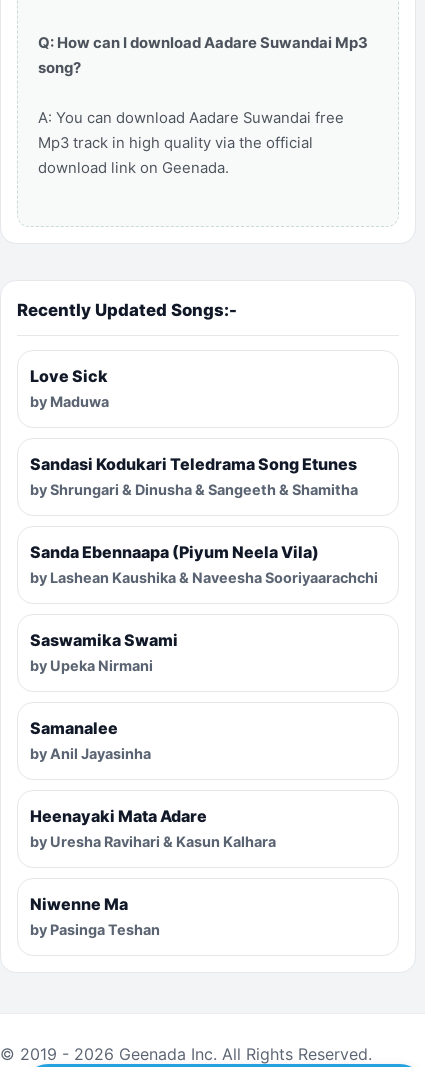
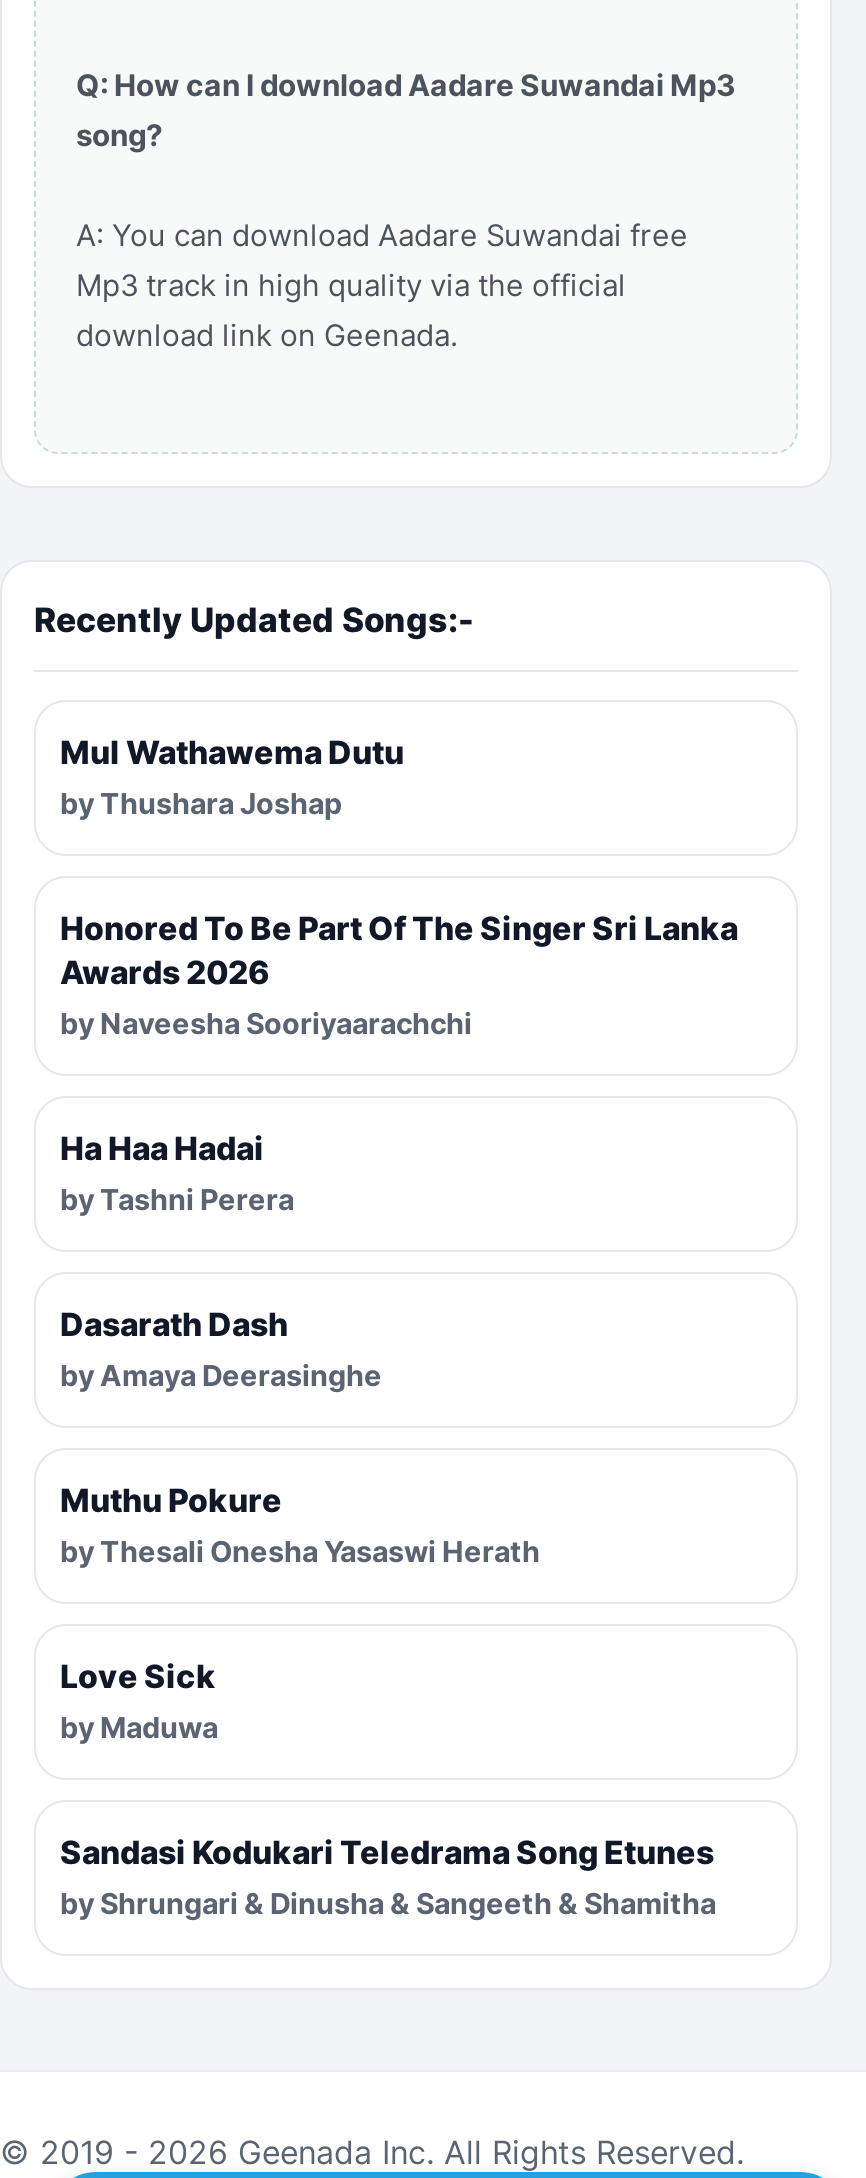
+ Mul Wathawema Dutu
+ by Thushara Joshap
+ Honored To Be Part Of The Singer Sri Lanka
+ Awards 2026
+ by Naveesha Sooriyaarachchi
+ Ha Haa Hadai
+ by Tashni Perera
+ Dasarath Dash
+ by Amaya Deerasinghe
+ Muthu Pokure
+ by Thesali Onesha Yasaswi Herath

moved down: Love Sick | by Maduwa | Sandasi Kodukari Teledrama Song Etunes | by Shrungari & Dinusha & Sangeeth & Shamitha

- Sanda Ebennaapa (Piyum Neela Vila)
- by Lashean Kaushika & Naveesha Sooriyaarachchi
- Saswamika Swami
- by Upeka Nirmani
- Samanalee
- by Anil Jayasinha
- Heenayaki Mata Adare
- by Uresha Ravihari & Kasun Kalhara
- Niwenne Ma
- by Pasinga Teshan
